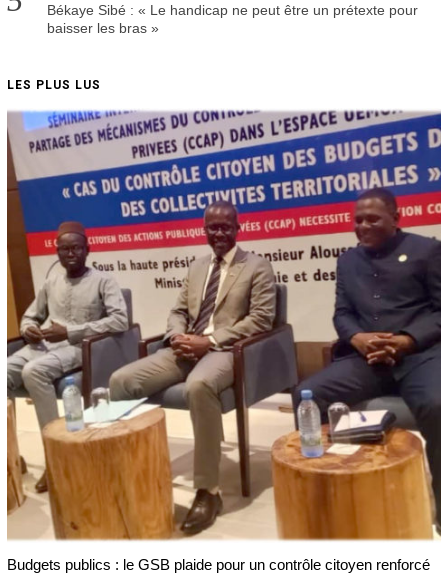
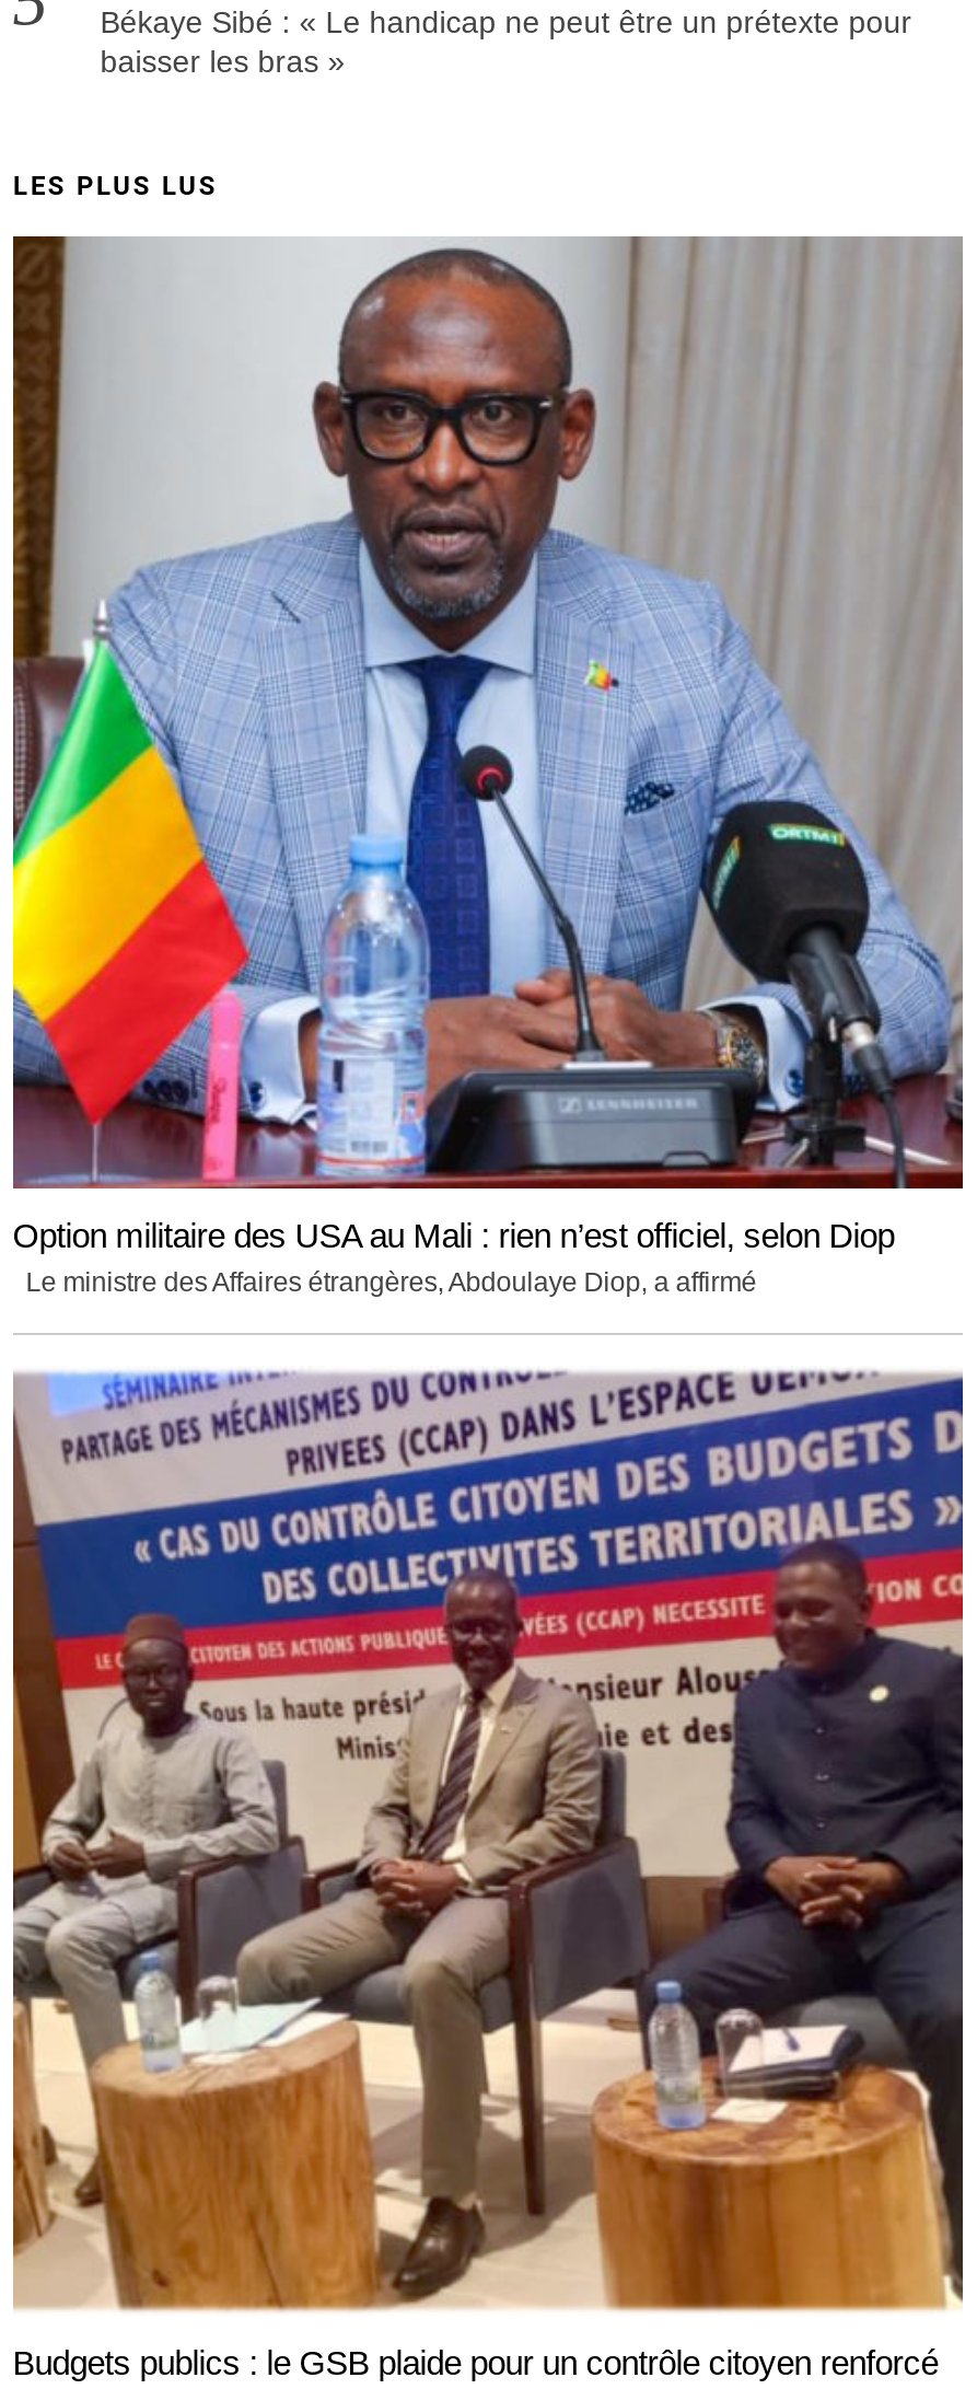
+ [image]
+ Option militaire des USA au Mali : rien n’est officiel, selon Diop
+ Le ministre des Affaires étrangères, Abdoulaye Diop, a affirmé
